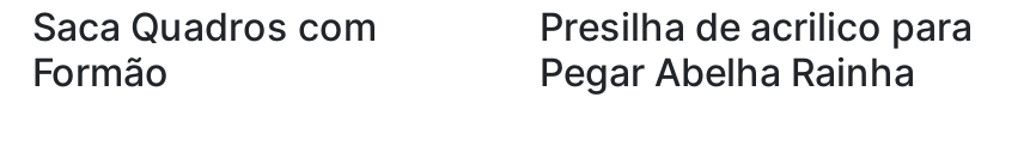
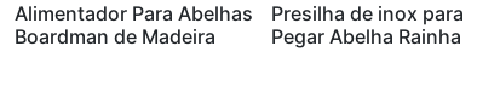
- Saca Quadros com
- Formão
+ Alimentador Para Abelhas
+ Boardman de Madeira

- Presilha de acrilico para
+ Presilha de inox para
